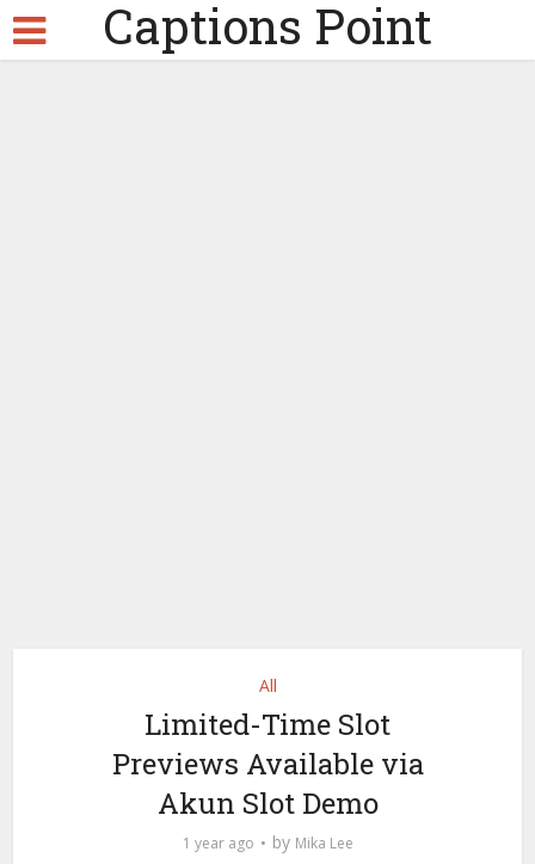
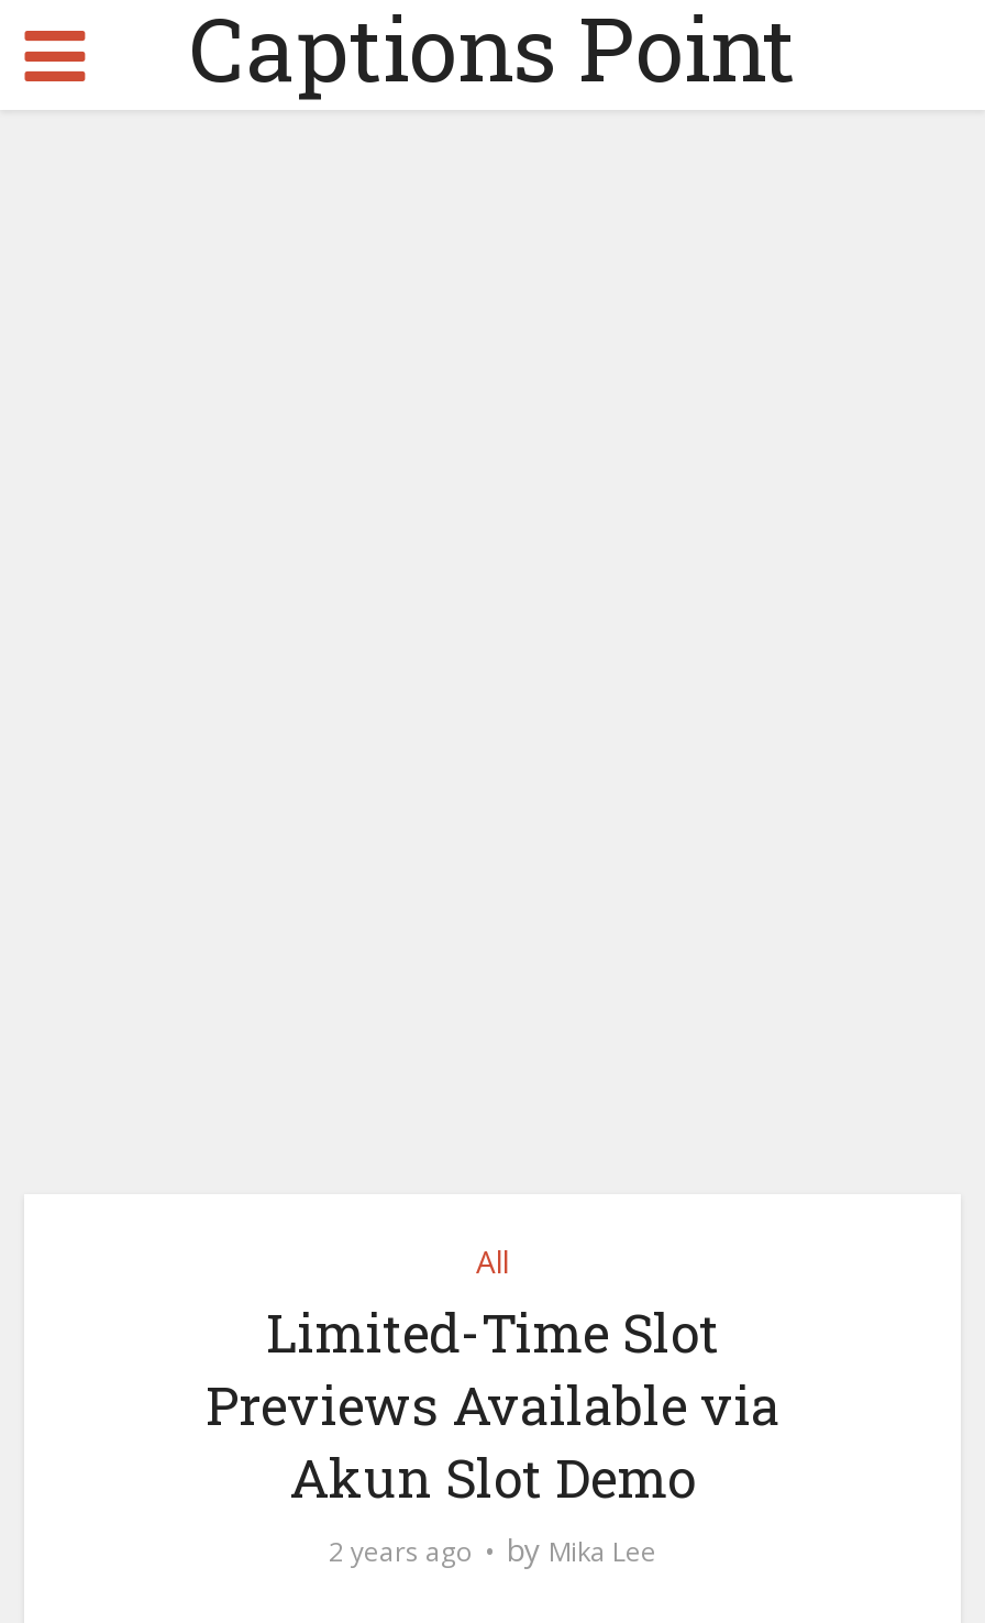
- 1 year ago by Mika Lee
+ 2 years ago by Mika Lee
